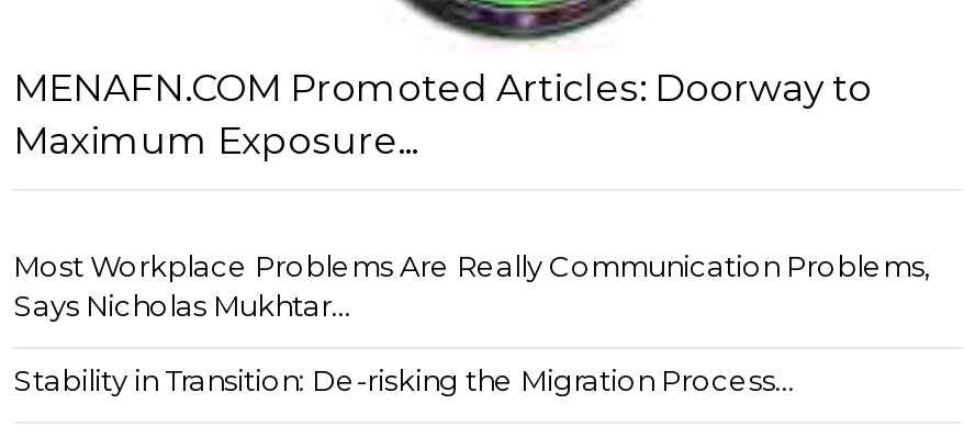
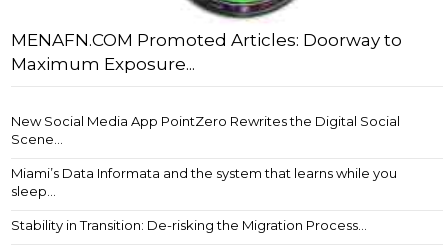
- Most Workplace Problems Are Really Communication Problems,
- Says Nicholas Mukhtar...
+ New Social Media App PointZero Rewrites the Digital Social
+ Scene...
+ Miami’s Data Informata and the system that learns while you
+ sleep...
